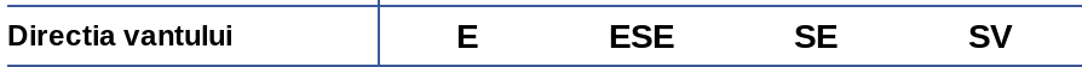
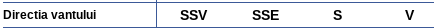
- E
- ESE
- SE
- SV
+ SSV
+ SSE
+ S
+ V
